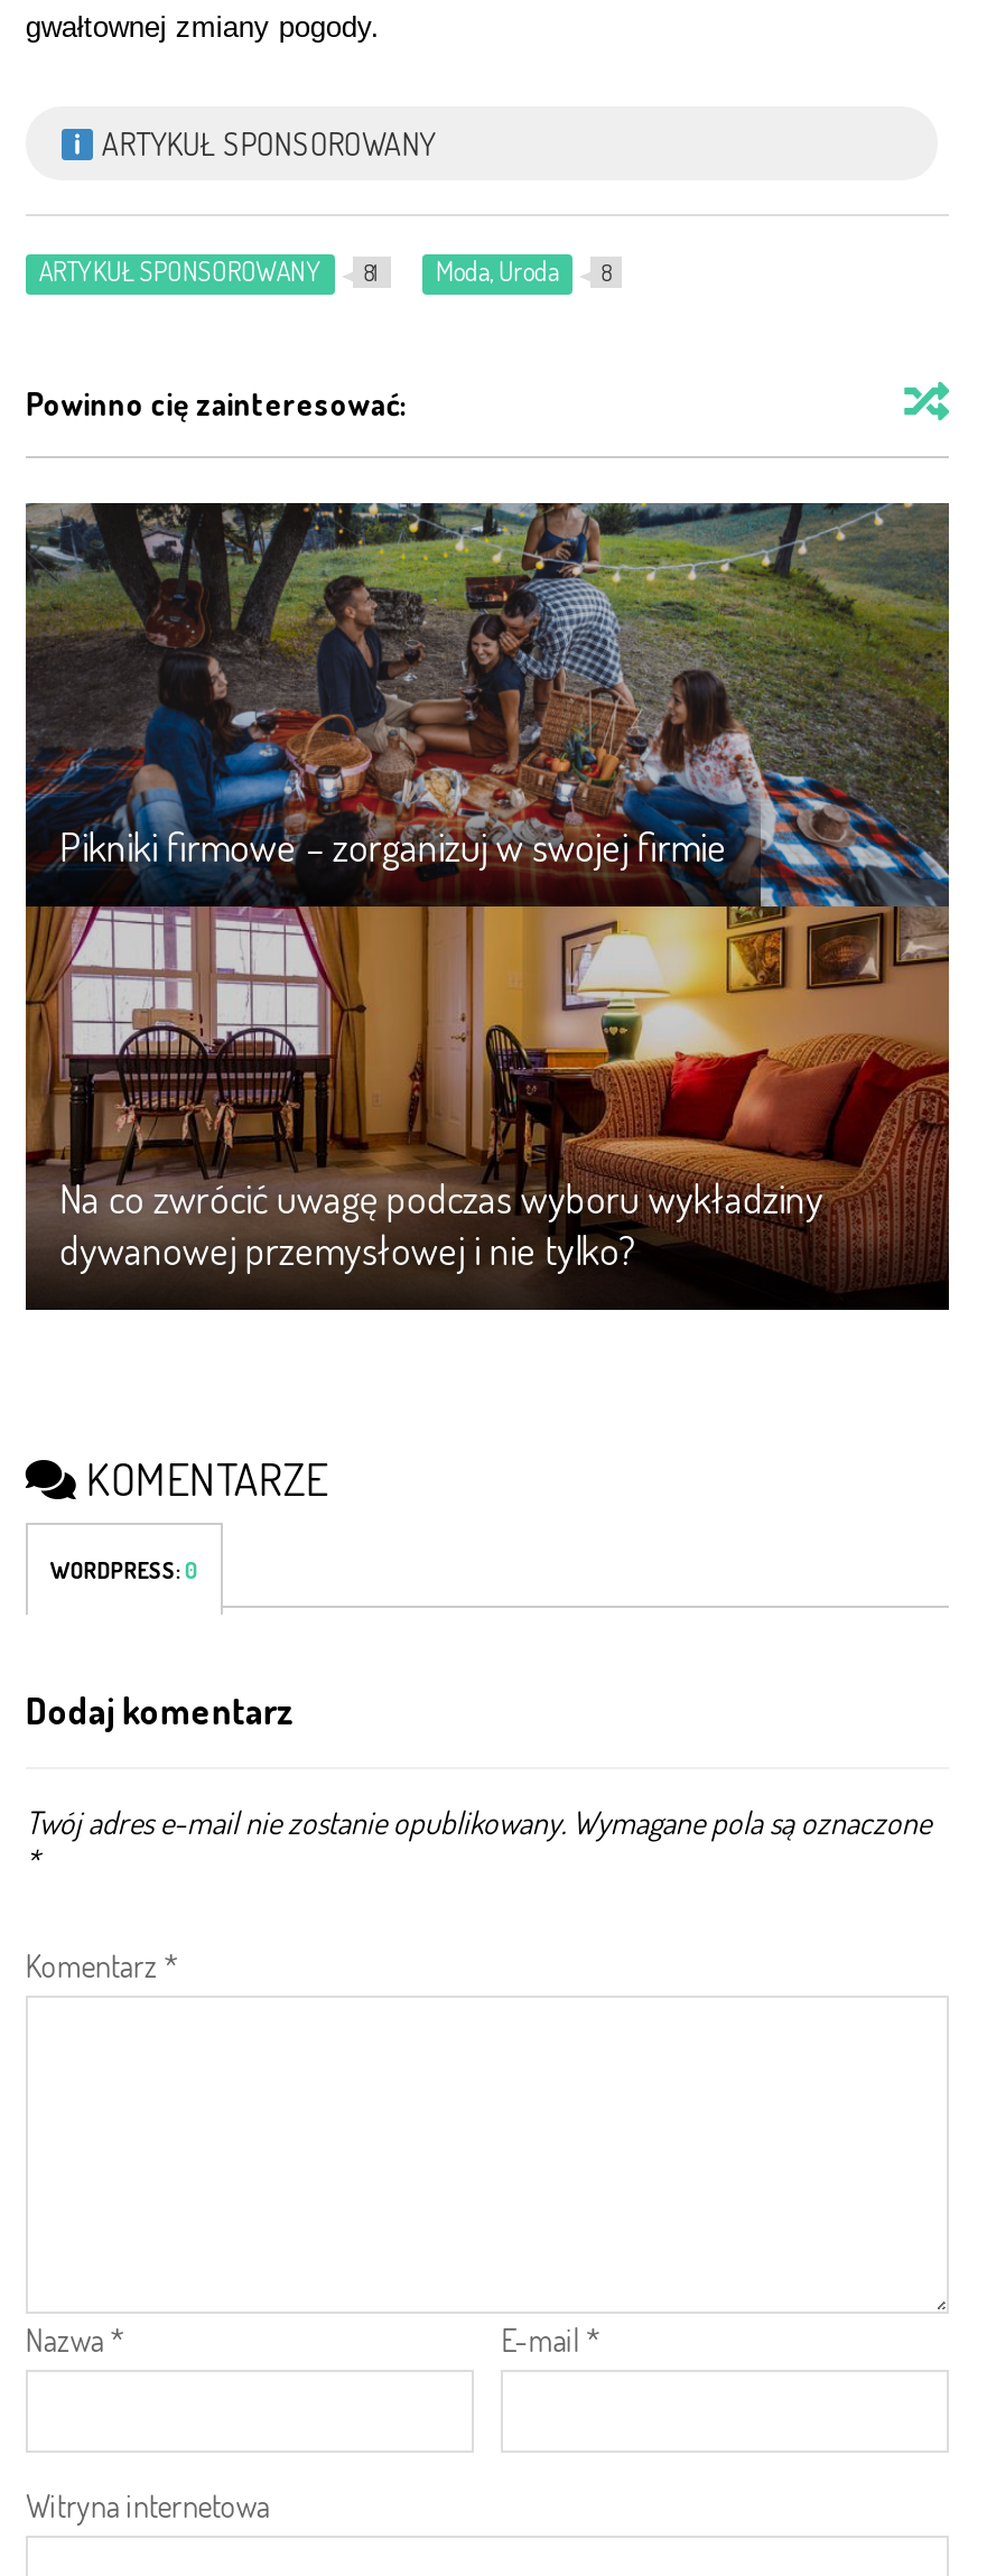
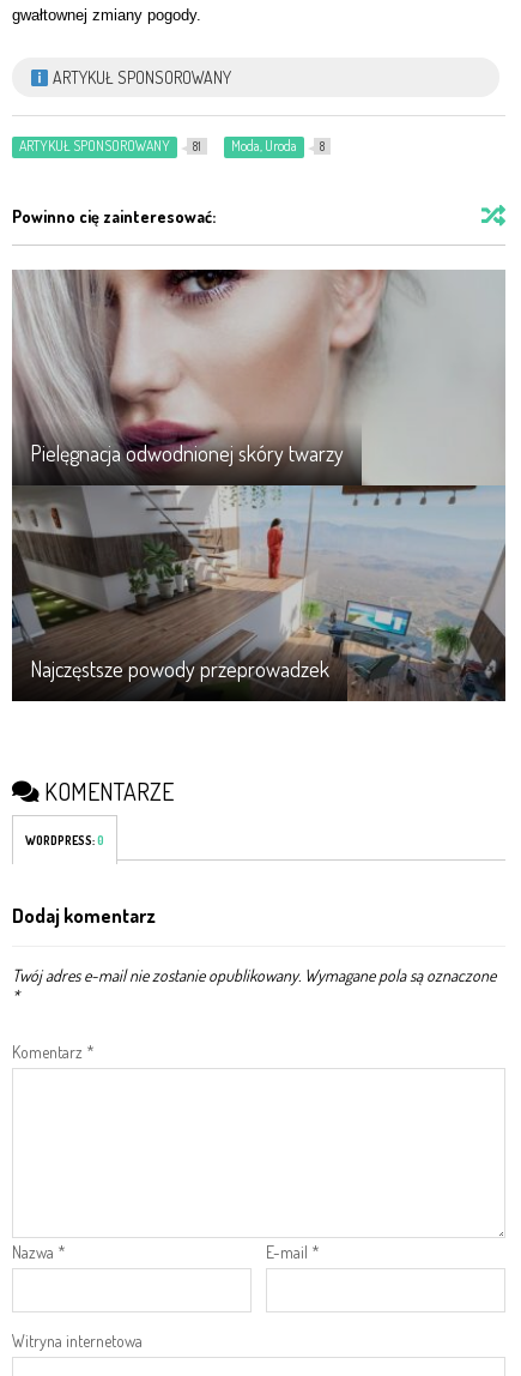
- [image]
- Pikniki firmowe – zorganizuj w swojej firmie
+ [image]
+ Pielęgnacja odwodnionej skóry twarzy

- Na co zwrócić uwagę podczas wyboru wykładziny
- dywanowej przemysłowej i nie tylko?
+ Najczęstsze powody przeprowadzek
